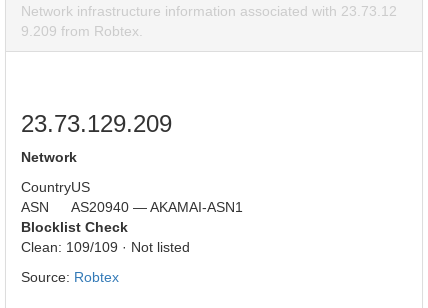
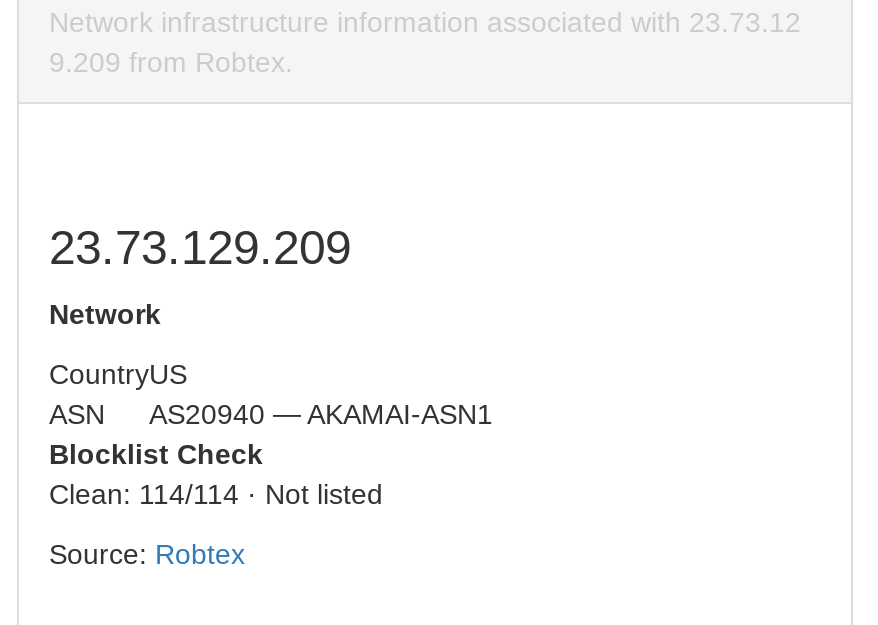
- Clean: 109/109 · Not listed
+ Clean: 114/114 · Not listed
